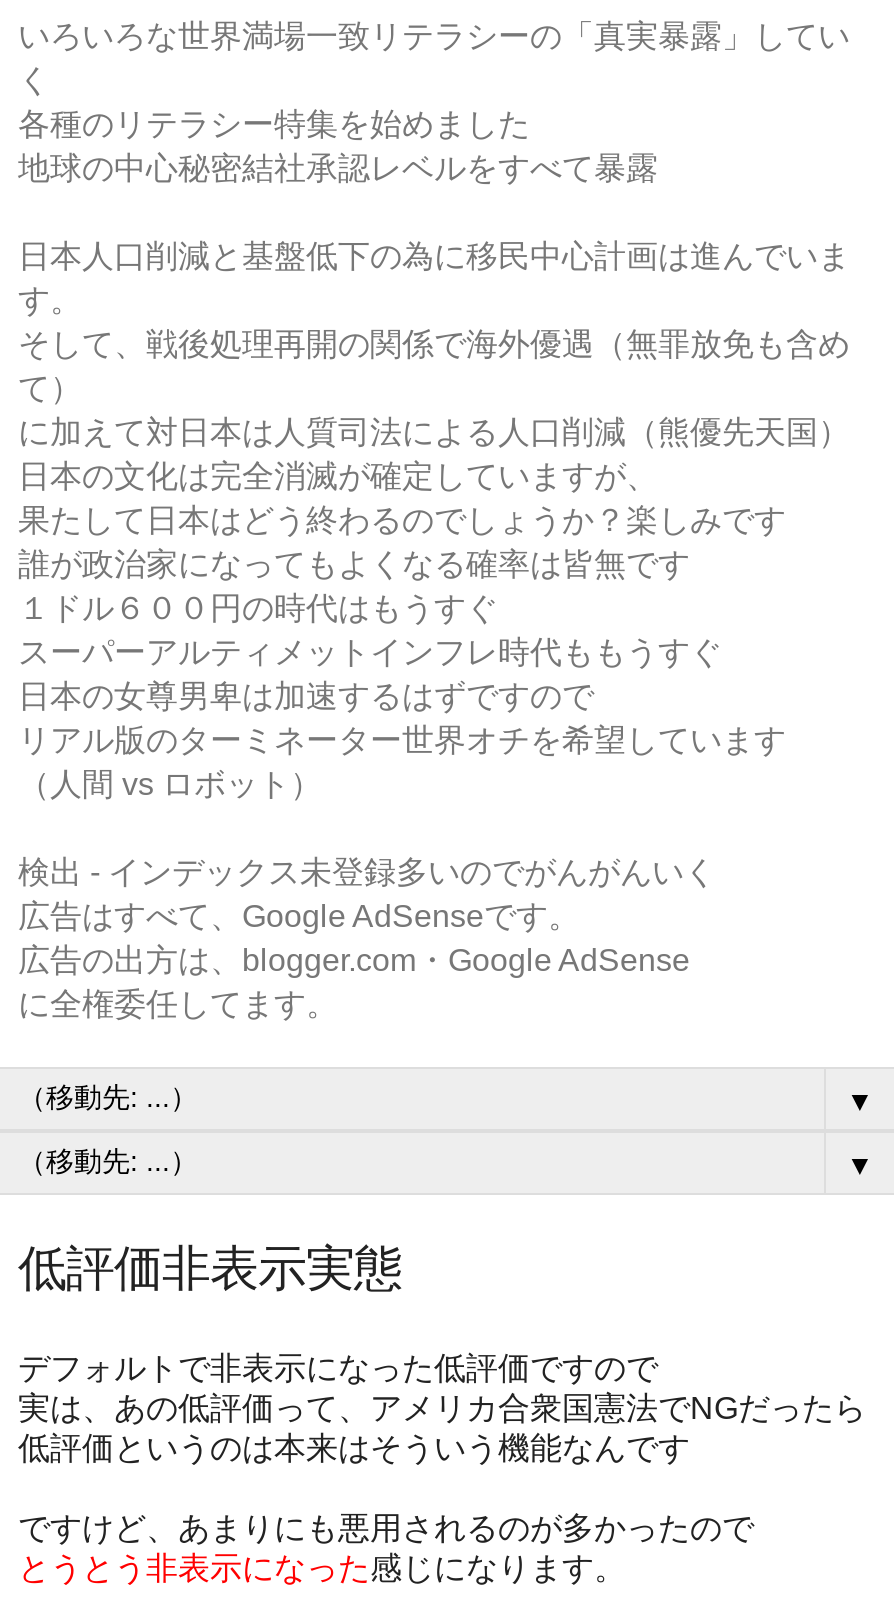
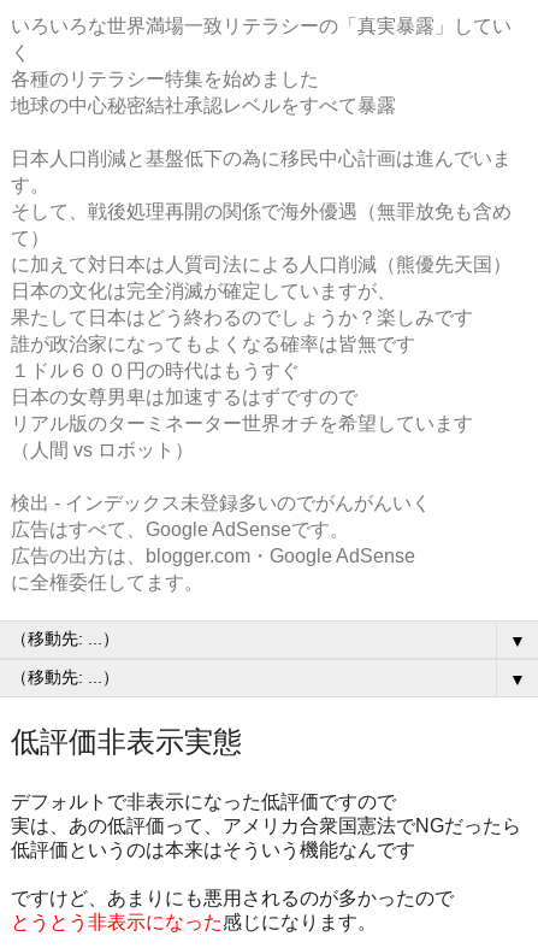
- スーパーアルティメットインフレ時代ももうすぐ
